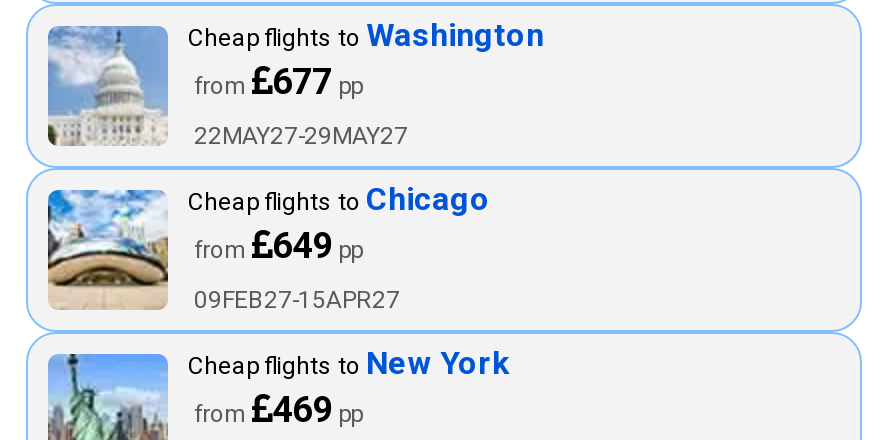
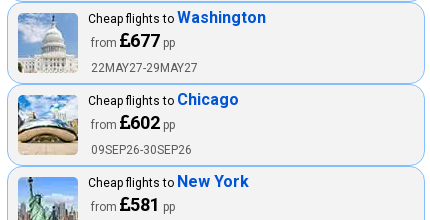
- from 649 pp
+ from 602 pp

- 09FEB27-15APR27
+ 09SEP26-30SEP26

- from 469 pp
+ from 581 pp
